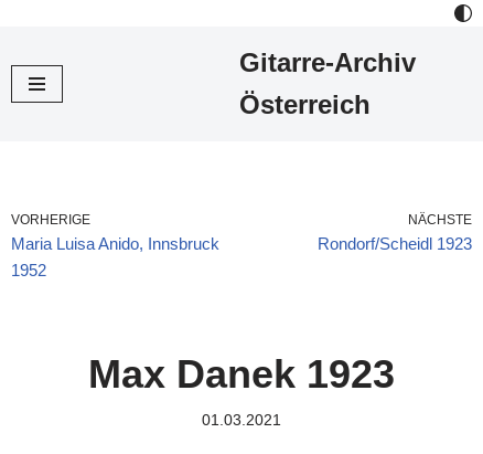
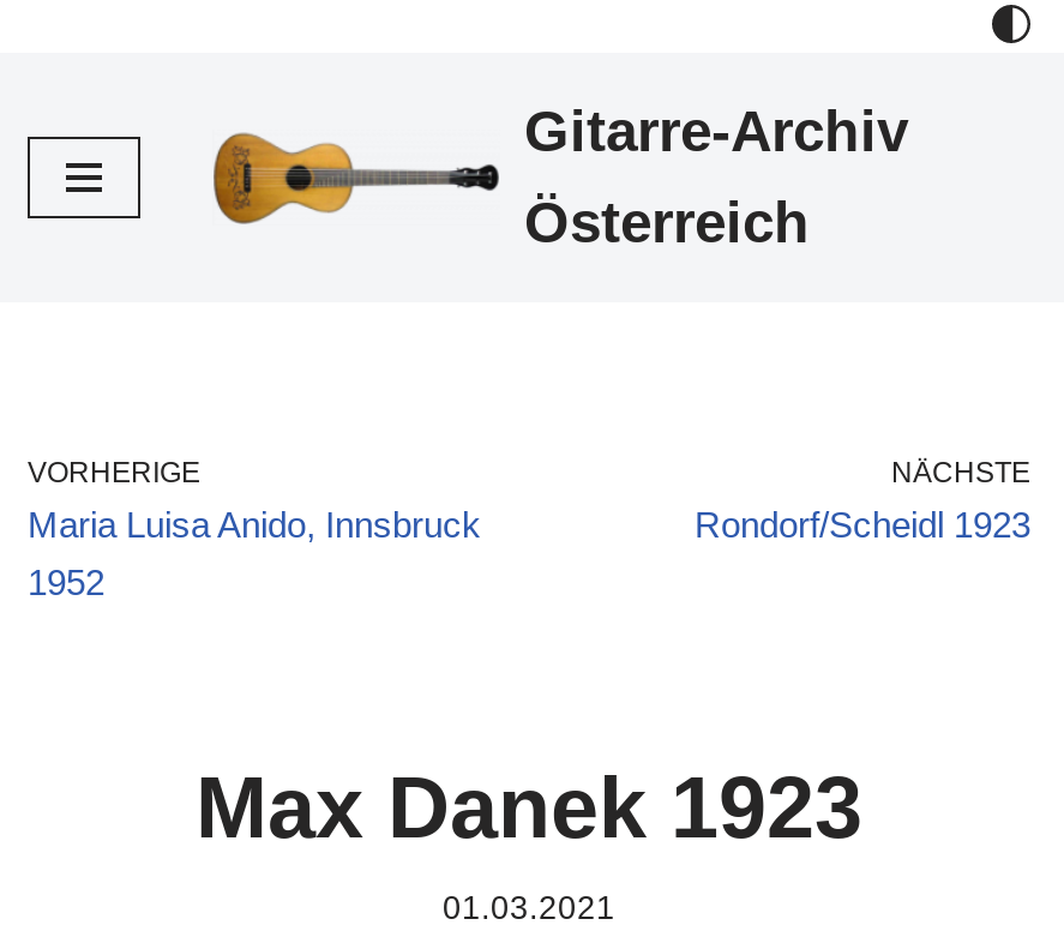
+ [image]
